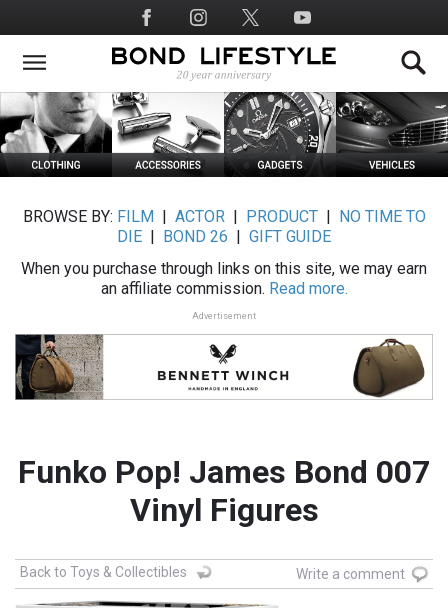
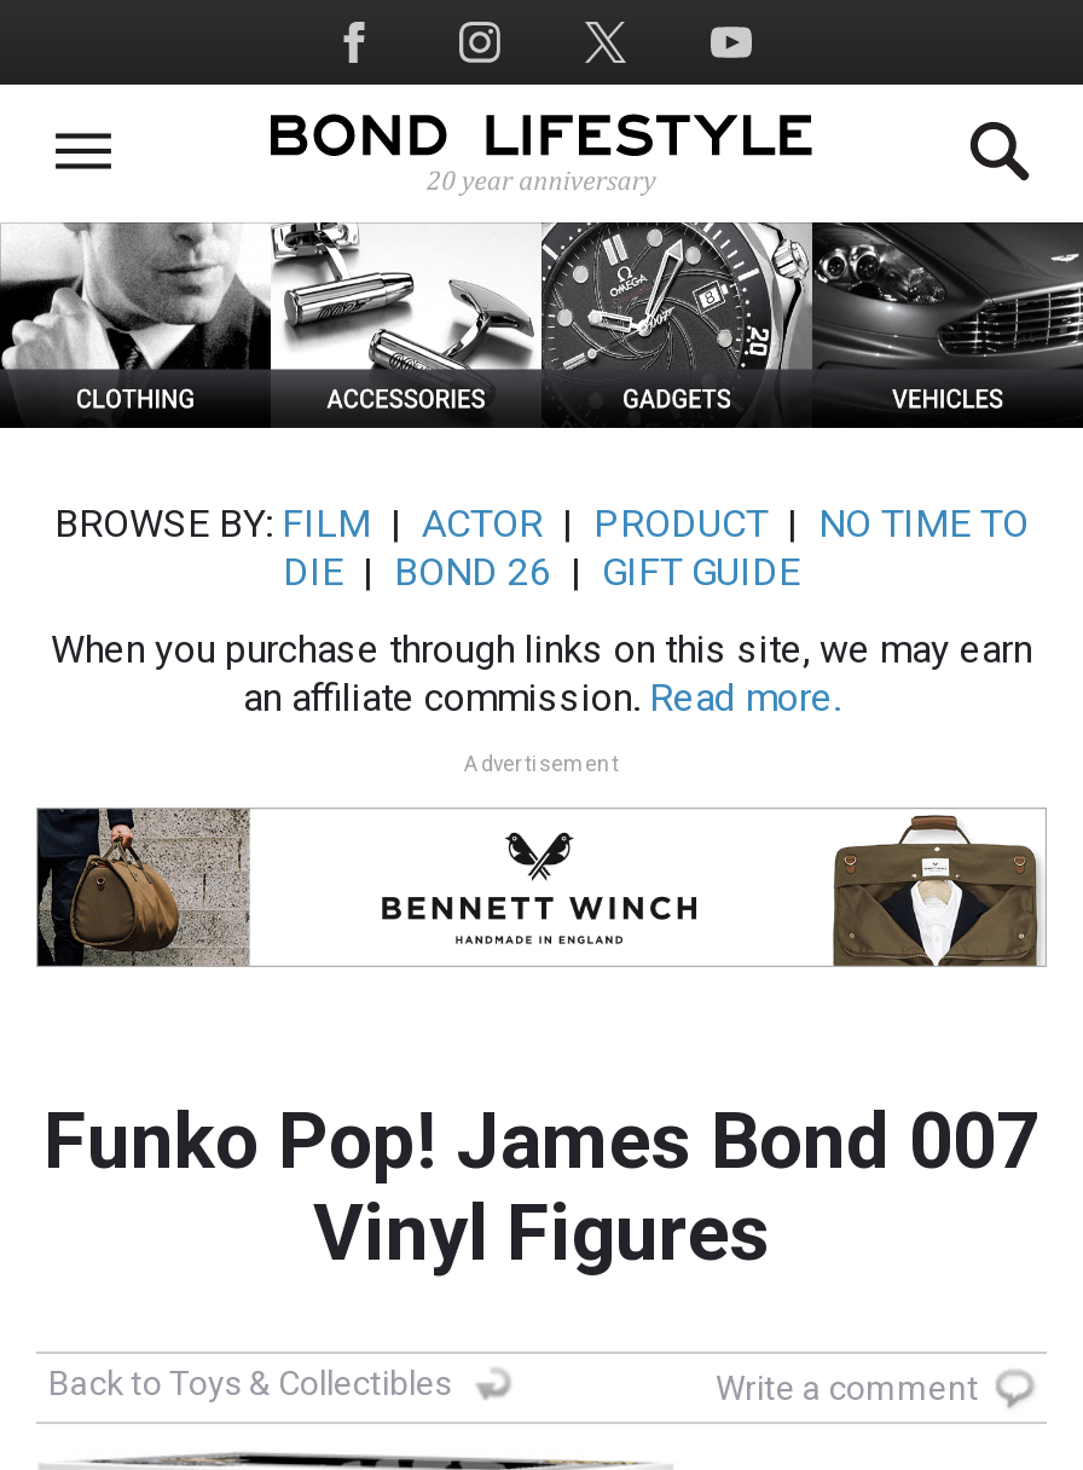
- [image]
+ [image]
